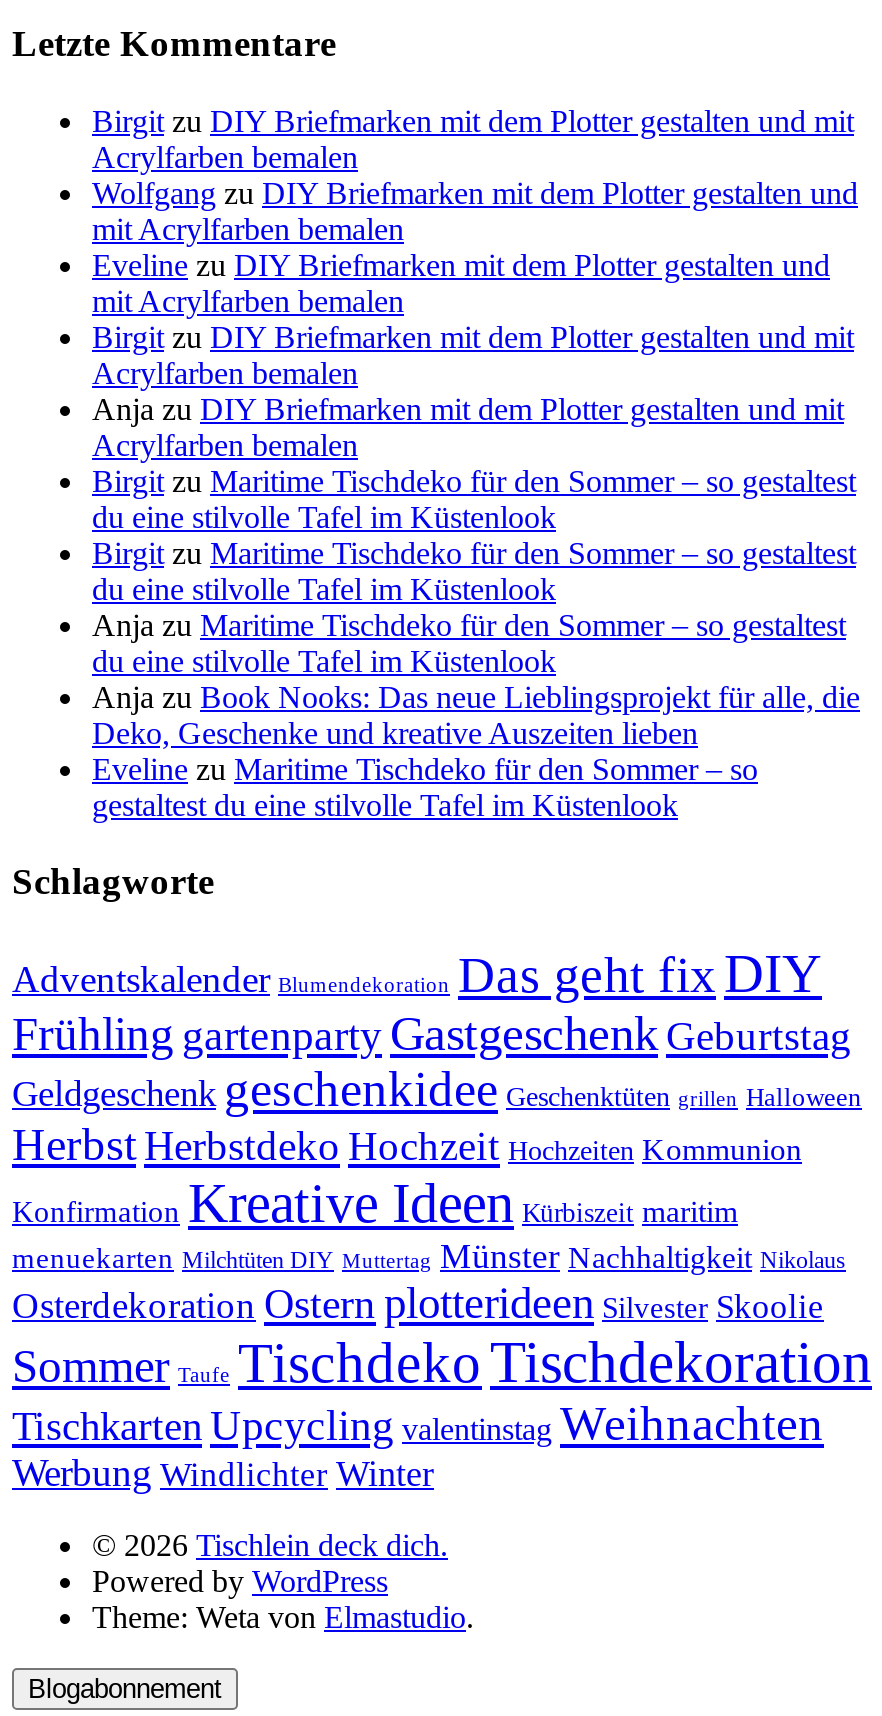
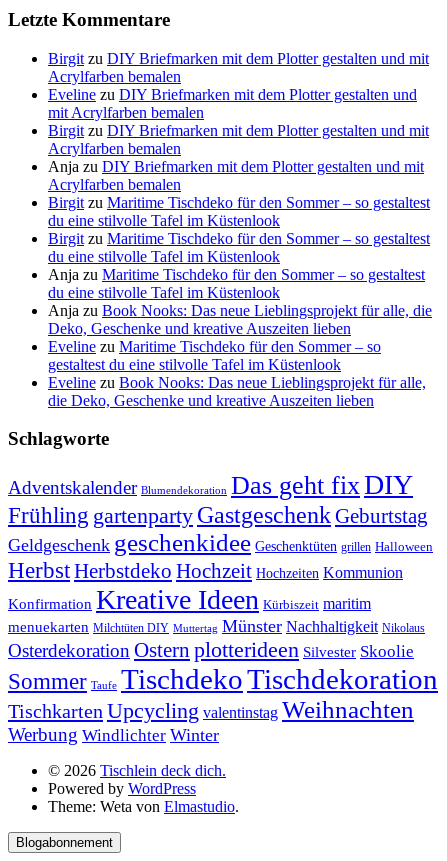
- Wolfgang zu DIY Briefmarken mit dem Plotter gestalten und
- mit Acrylfarben bemalen

moved up: Evelinezu DIY Briefmarken mit dem Plotter gestalten und | mit Acrylfarben bemalen | Birgit zu DIY Briefmarken mit dem Plotter gestalten und mit | ... | Eveline zu Maritime Tischdeko für den Sommer – so | gestaltest du eine stilvolle Tafel im Küstenlook

+ Eveline zu Book Nooks: Das neue Lieblingsprojekt für alle,
+ die Deko, Geschenke und kreative Auszeiten lieben
